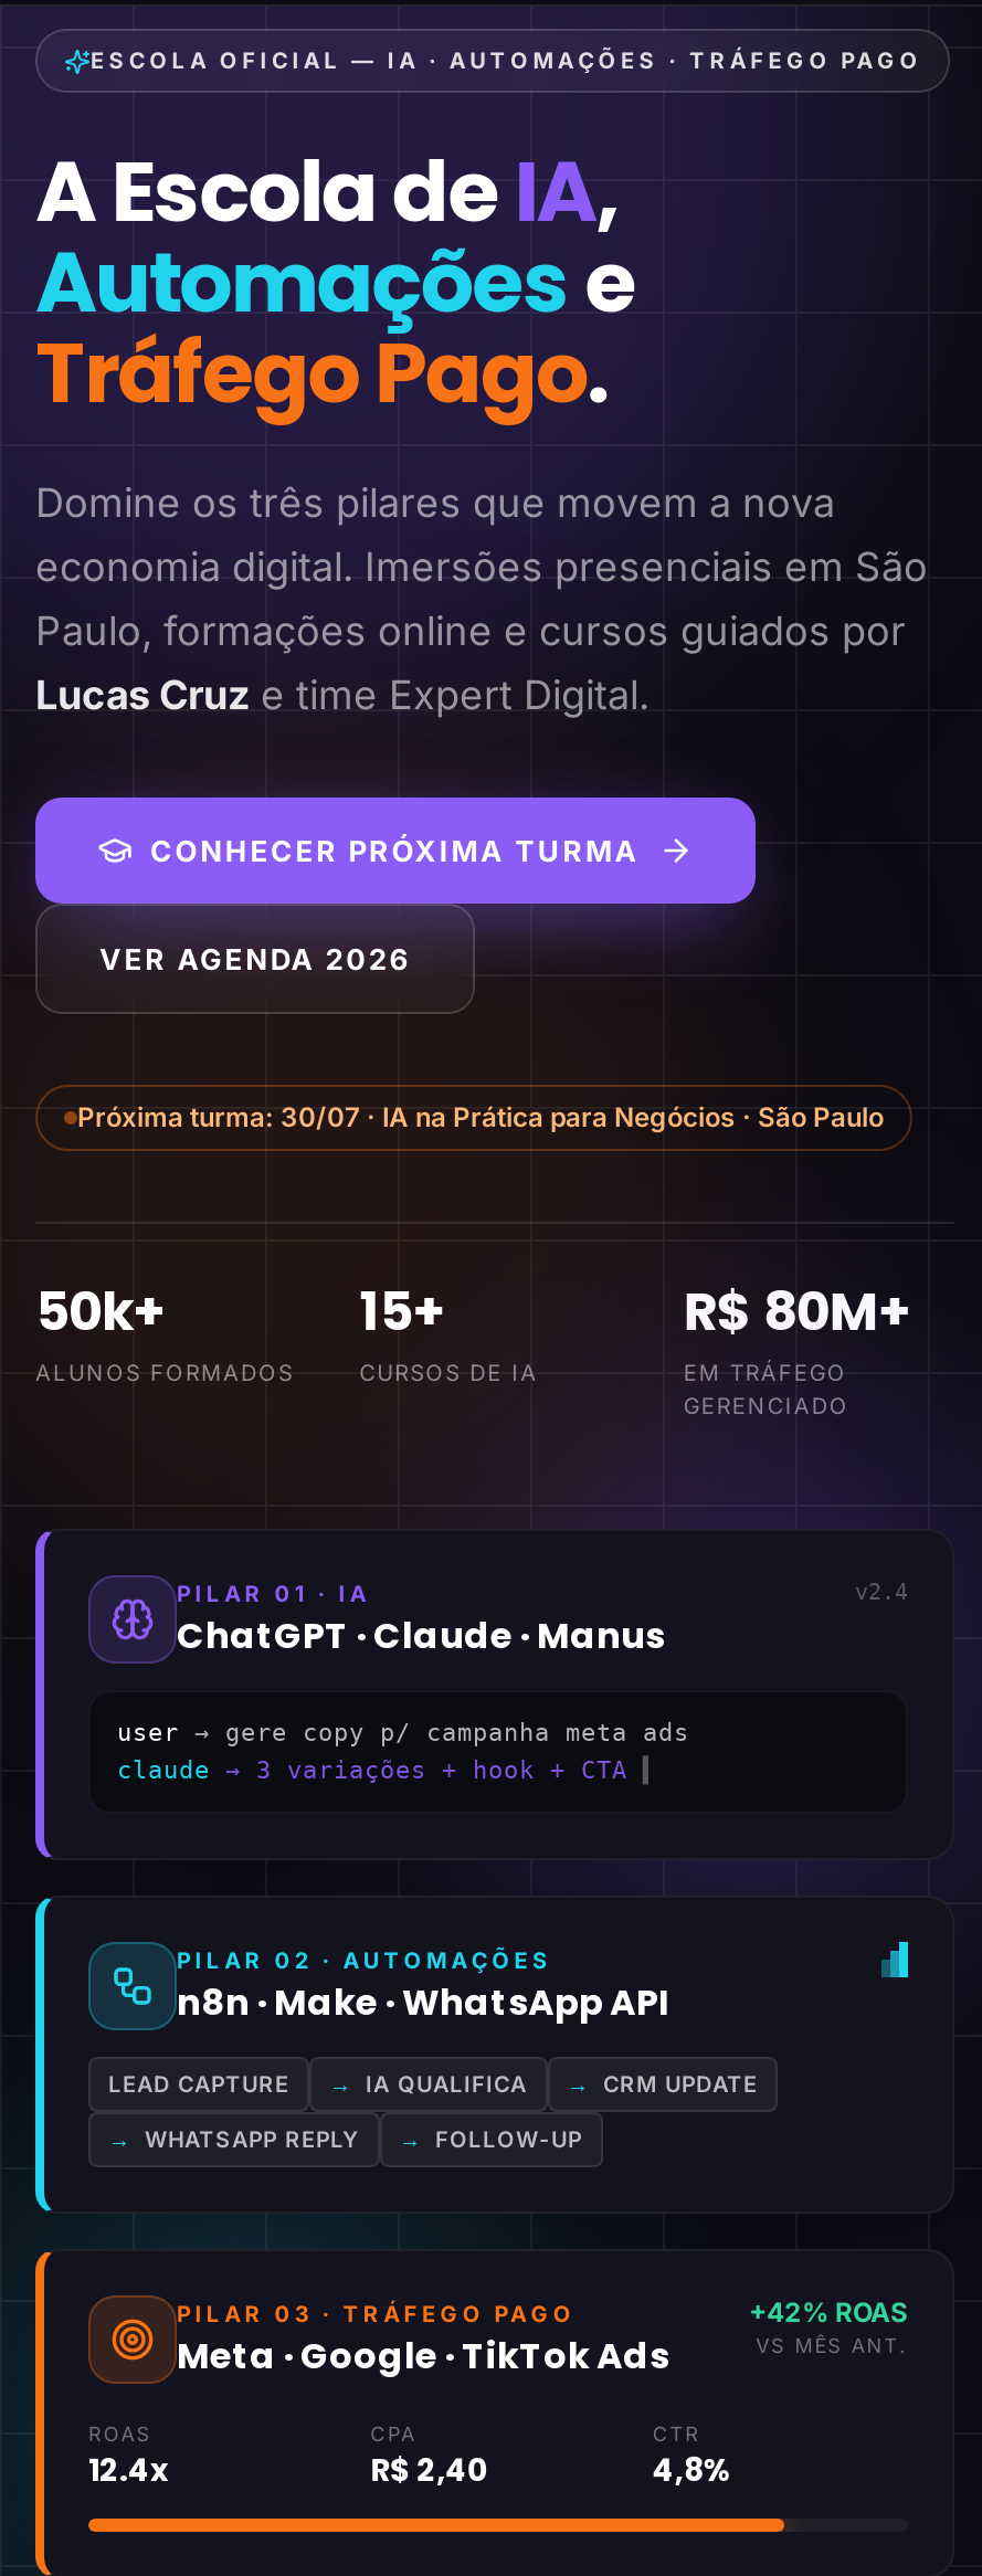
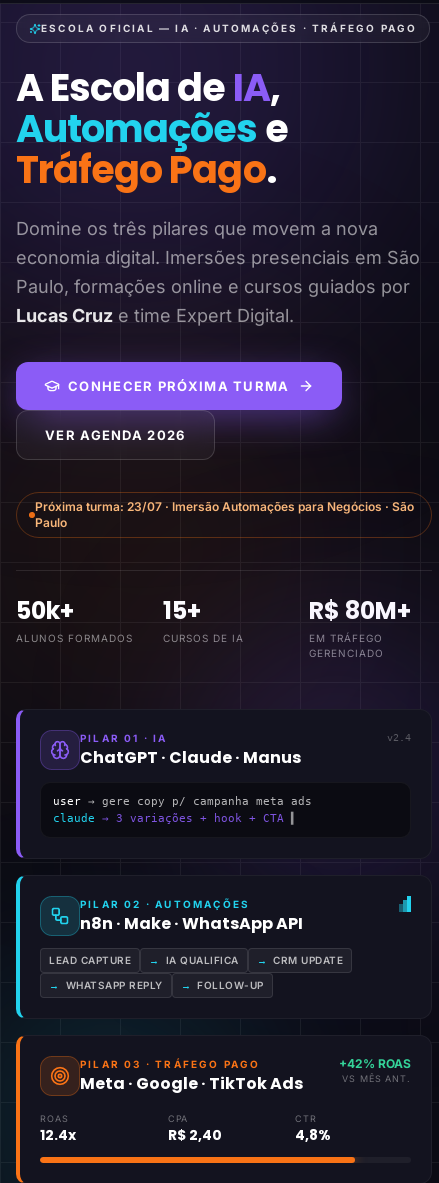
- Próxima turma: 30/07 · IA na Prática para Negócios · São Paulo
+ Próxima turma: 23/07 · Imersão Automações para Negócios · São
+ Paulo
